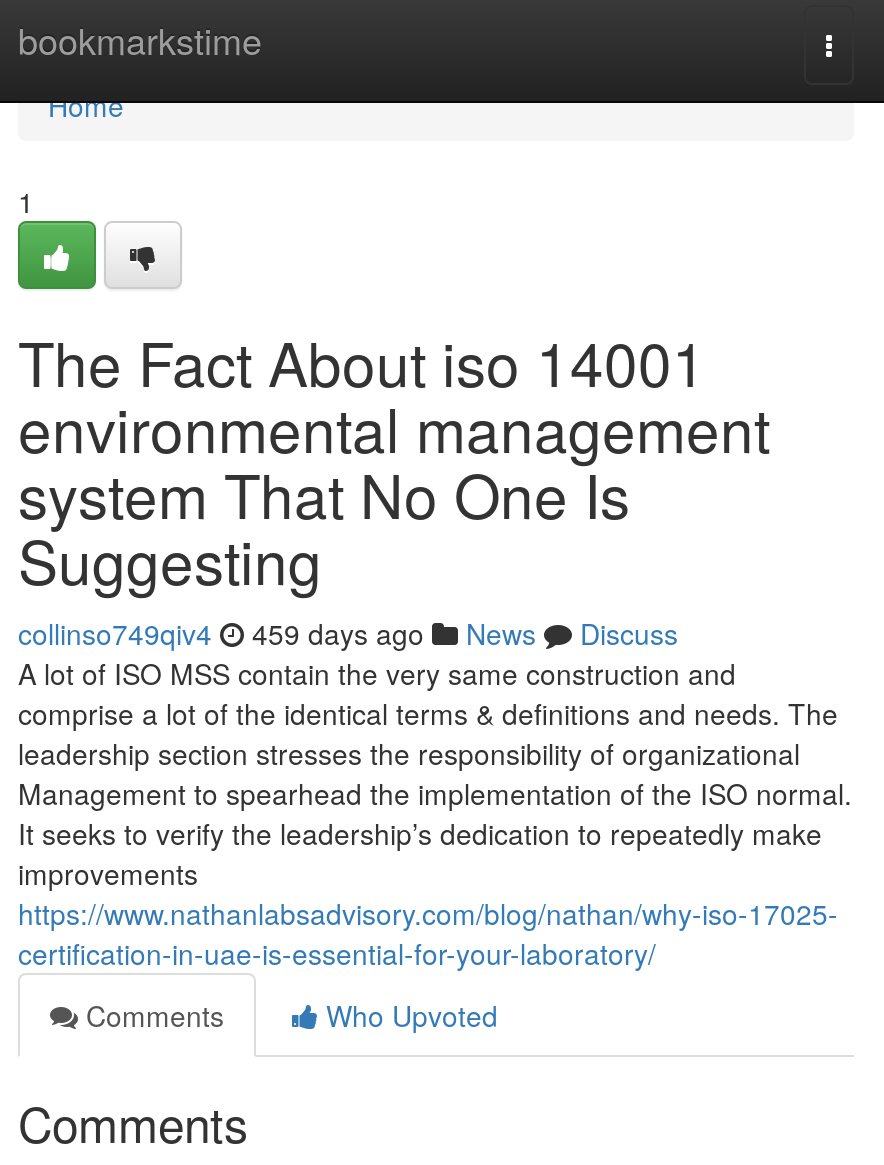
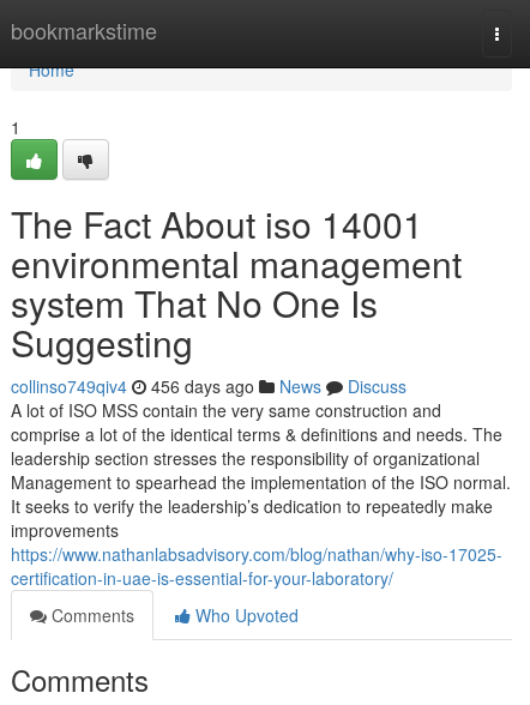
- collinso749qiv4 459 days ago News Discuss
+ collinso749qiv4 456 days ago News Discuss
